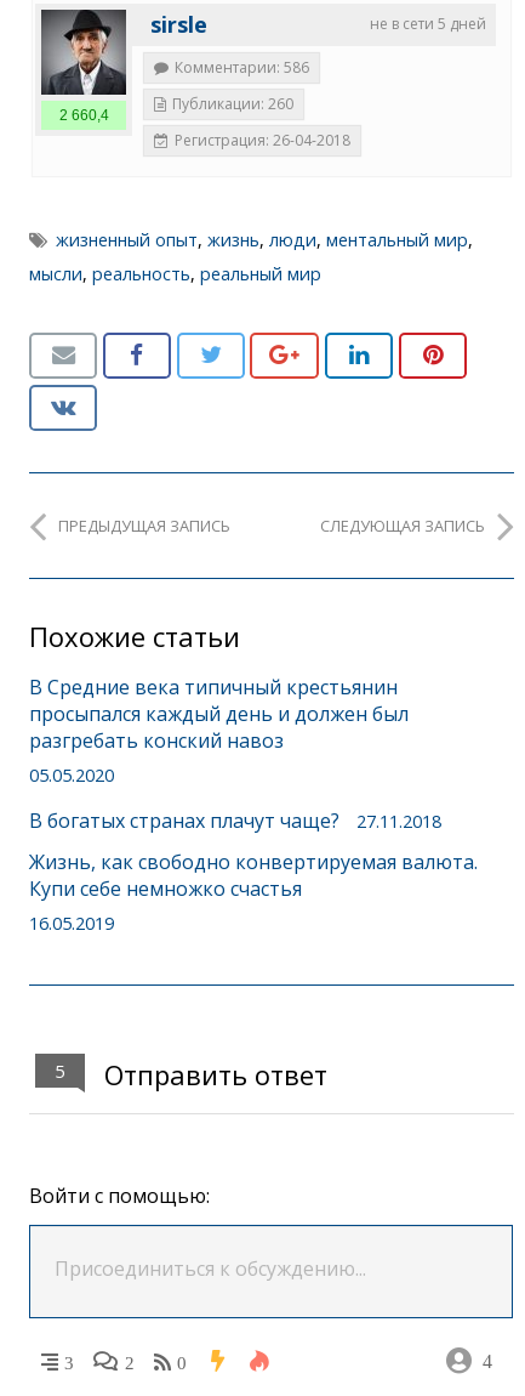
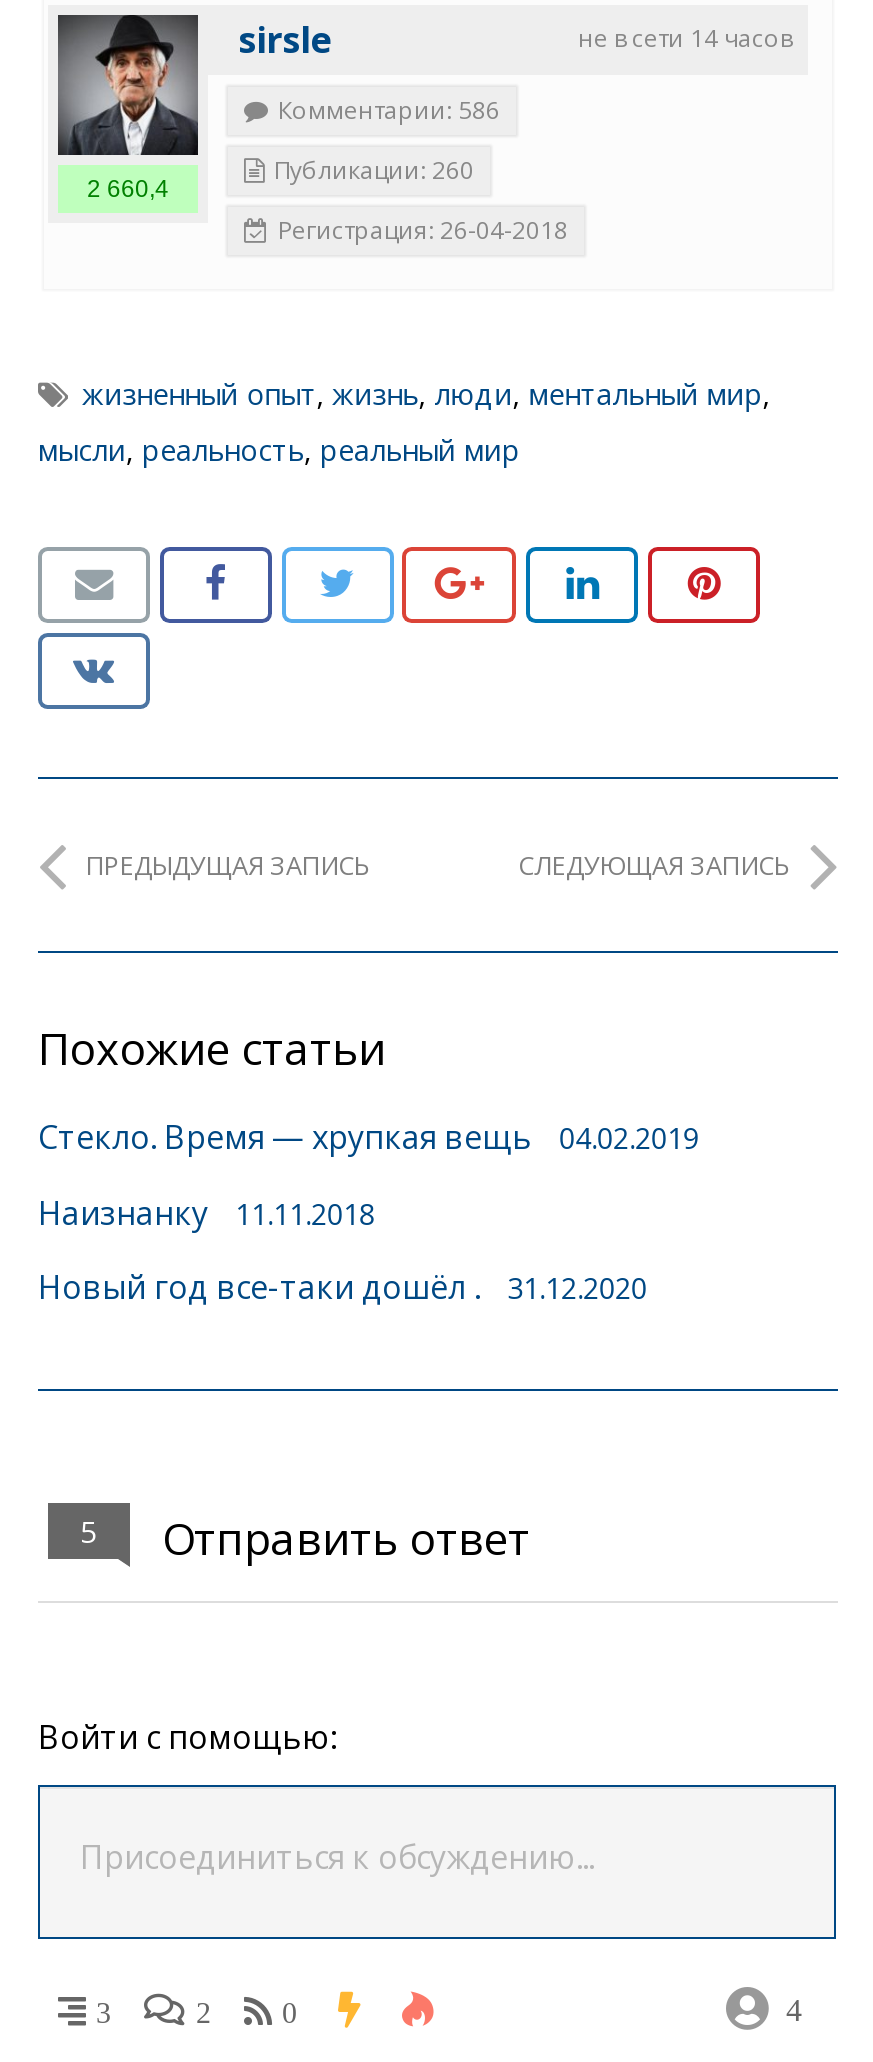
- не в сети 5 дней
+ не в сети 14 часов

- В Средние века типичный крестьянин
- просыпался каждый день и должен был
- разгребать конский навоз
- 05.05.2020
+ Стекло. Время — хрупкая вещь
+ 04.02.2019

- В богатых странах плачут чаще?
- 27.11.2018
+ Наизнанку
+ 11.11.2018

- Жизнь, как свободно конвертируемая валюта.
- Купи себе немножко счастья
- 16.05.2019
+ Новый год все-таки дошёл .
+ 31.12.2020
